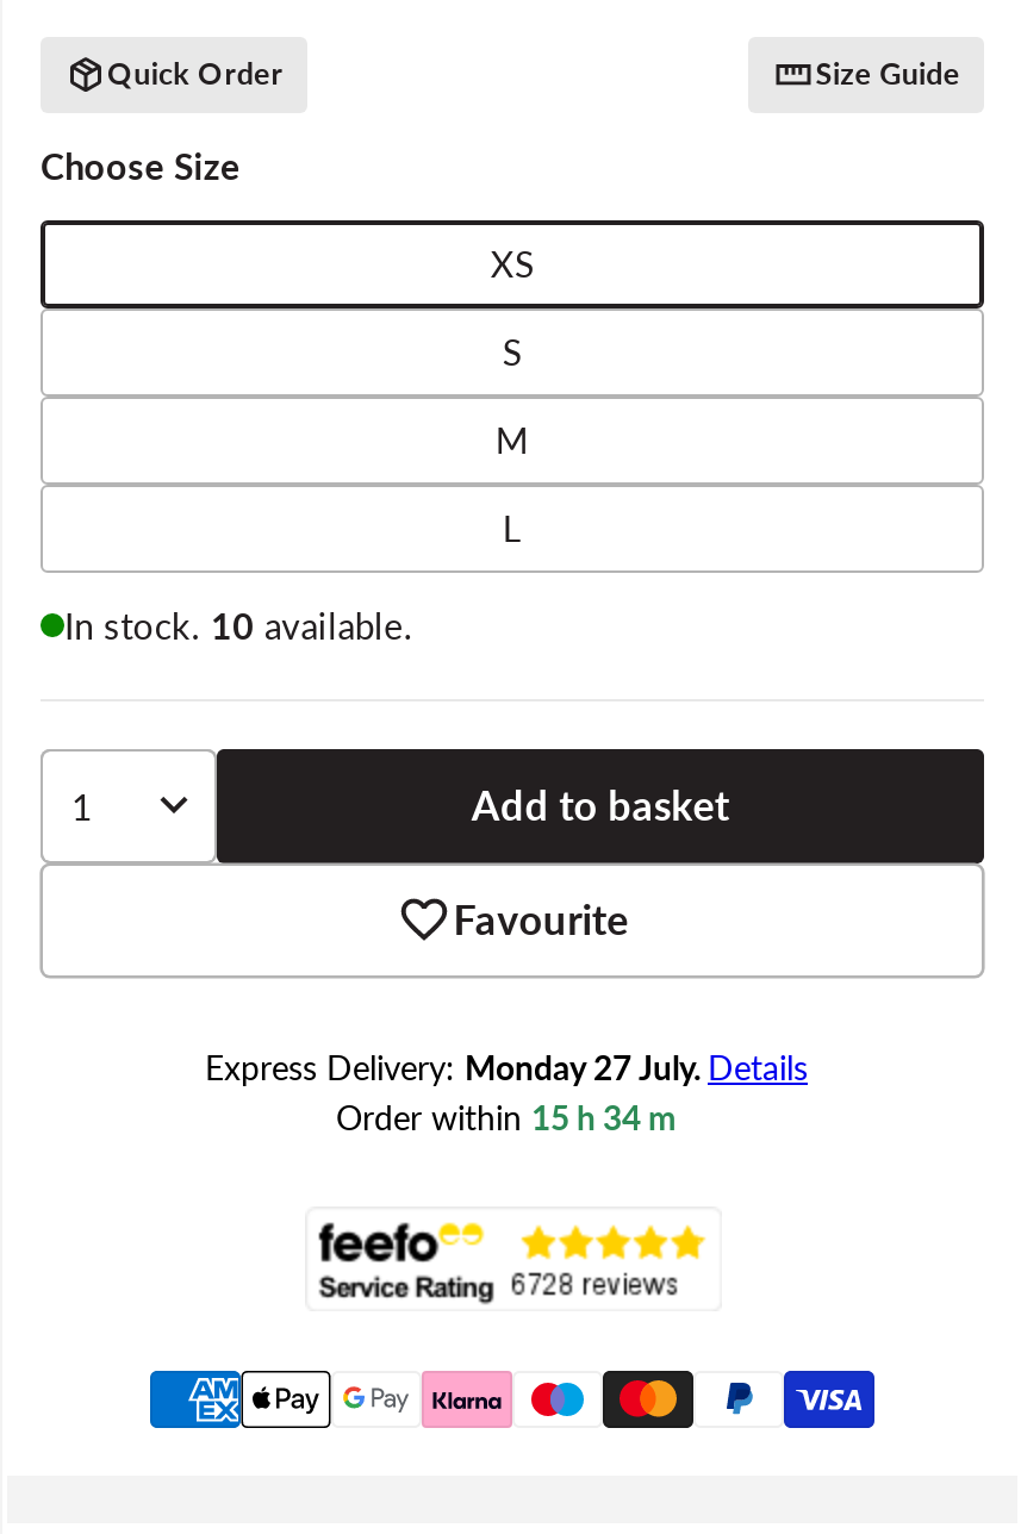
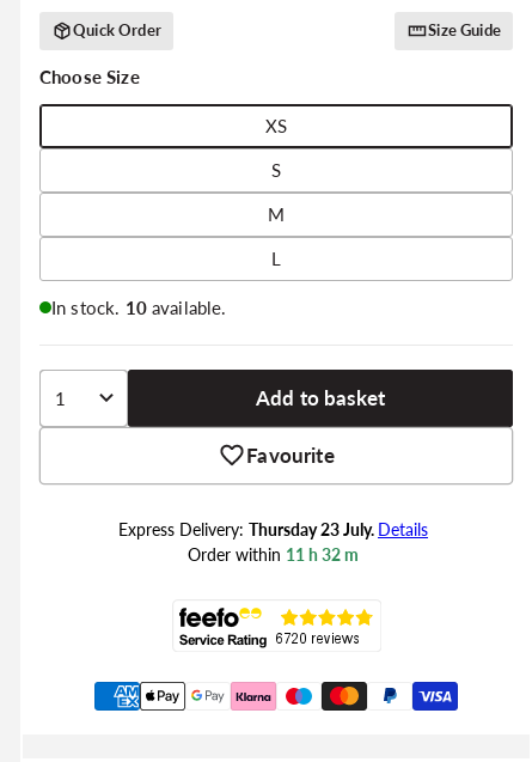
- Express Delivery: Monday 27 July. Details
+ Express Delivery: Thursday 23 July. Details

- Order within 15 h 34 m
+ Order within 11 h 32 m
